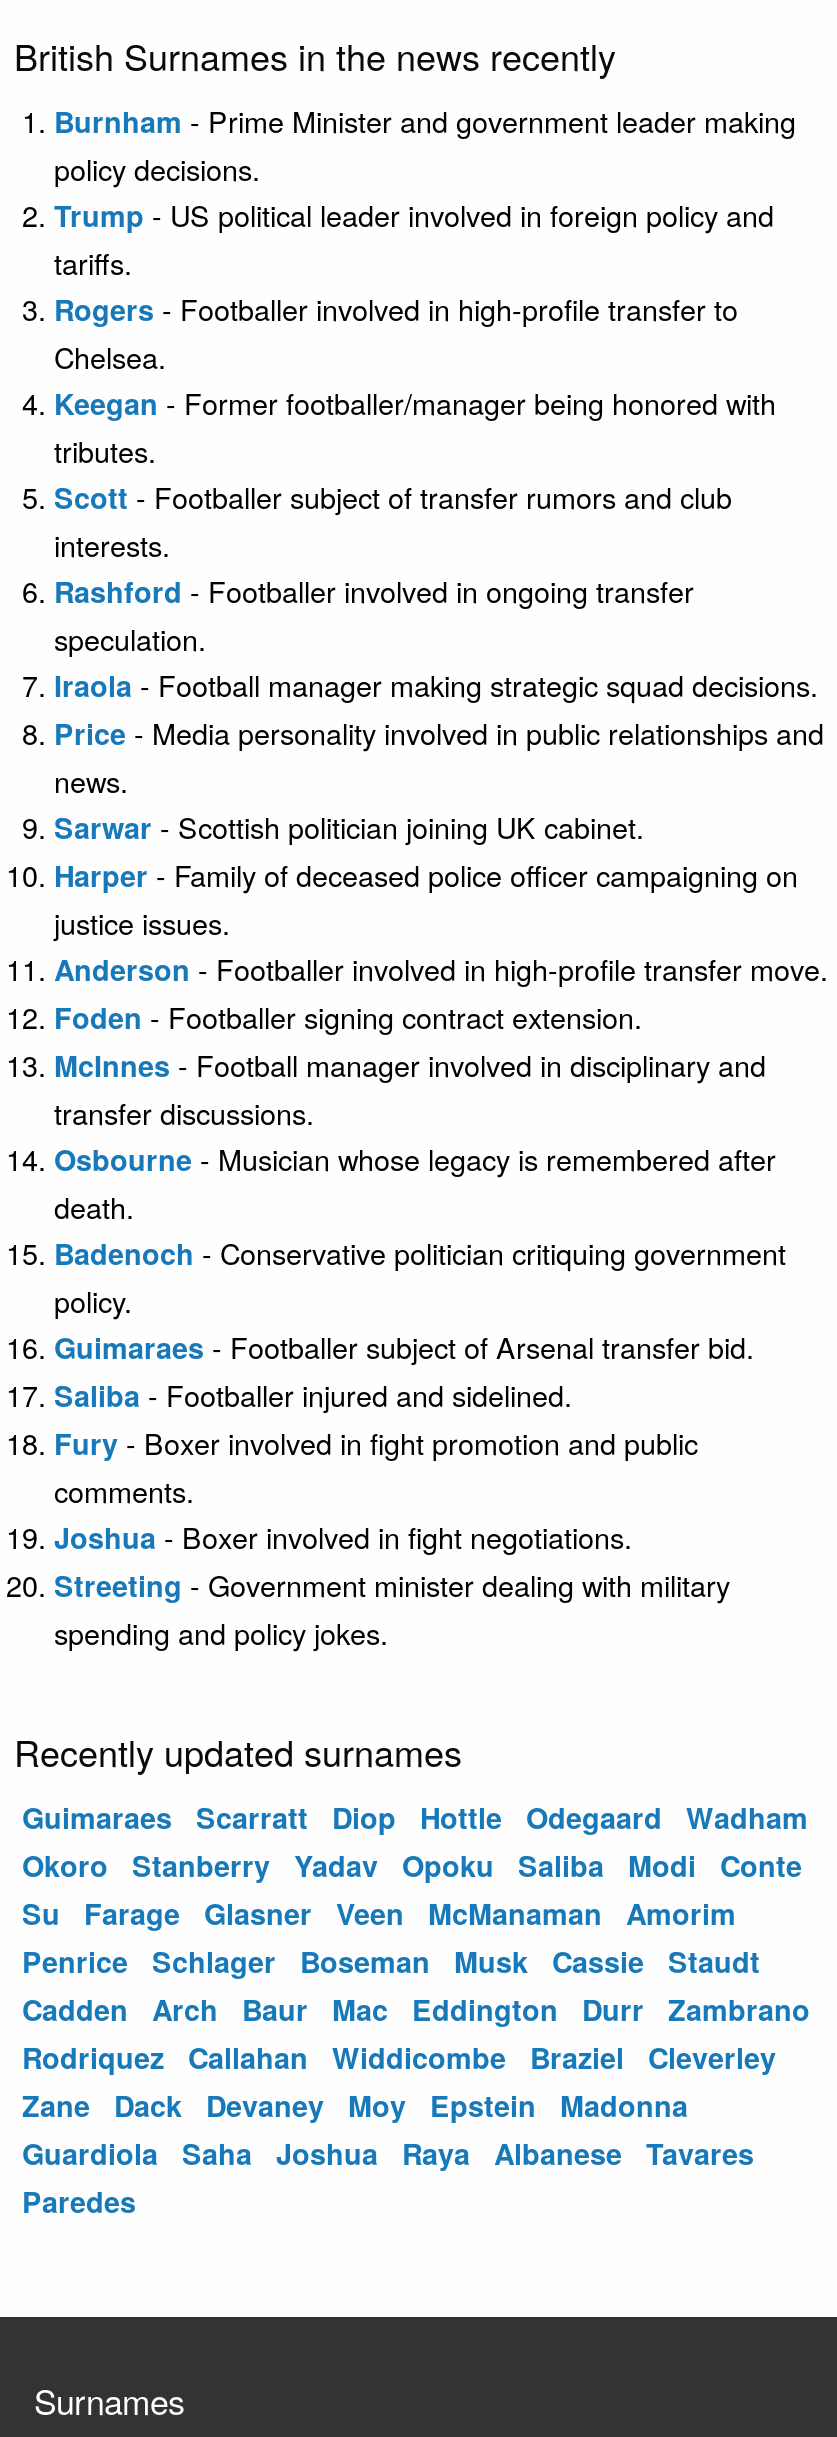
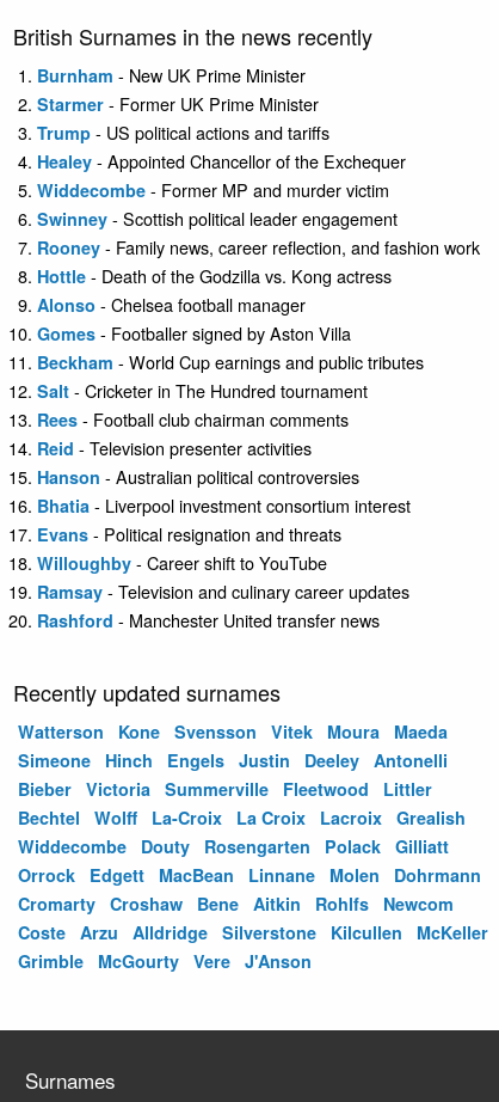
- Burnham - Prime Minister and government leader making
- policy decisions.
- Trump - US political leader involved in foreign policy and
- tariffs.
- Rogers - Footballer involved in high-profile transfer to
- Chelsea.
- Keegan - Former footballer/manager being honored with
- tributes.
- Scott - Footballer subject of transfer rumors and club
- interests.
- Rashford - Footballer involved in ongoing transfer
- speculation.
- Iraola - Football manager making strategic squad decisions.
- Price - Media personality involved in public relationships and
- news.
- Sarwar - Scottish politician joining UK cabinet.
- Harper - Family of deceased police officer campaigning on
- justice issues.
- Anderson - Footballer involved in high-profile transfer move.
- Foden - Footballer signing contract extension.
- McInnes - Football manager involved in disciplinary and
- transfer discussions.
- Osbourne - Musician whose legacy is remembered after
- death.
- Badenoch - Conservative politician critiquing government
- policy.
- Guimaraes - Footballer subject of Arsenal transfer bid.
- Saliba - Footballer injured and sidelined.
- Fury - Boxer involved in fight promotion and public
- comments.
- Joshua - Boxer involved in fight negotiations.
- Streeting - Government minister dealing with military
- spending and policy jokes.
+ Burnham - New UK Prime Minister
+ Starmer - Former UK Prime Minister
+ Trump - US political actions and tariffs
+ Healey - Appointed Chancellor of the Exchequer
+ Widdecombe - Former MP and murder victim
+ Swinney - Scottish political leader engagement
+ Rooney - Family news, career reflection, and fashion work
+ Hottle - Death of the Godzilla vs. Kong actress
+ Alonso - Chelsea football manager
+ Gomes - Footballer signed by Aston Villa
+ Beckham - World Cup earnings and public tributes
+ Salt - Cricketer in The Hundred tournament
+ Rees - Football club chairman comments
+ Reid - Television presenter activities
+ Hanson - Australian political controversies
+ Bhatia - Liverpool investment consortium interest
+ Evans - Political resignation and threats
+ Willoughby - Career shift to YouTube
+ Ramsay - Television and culinary career updates
+ Rashford - Manchester United transfer news

- Guimaraes Scarratt Diop Hottle Odegaard Wadham
- Okoro Stanberry Yadav Opoku Saliba Modi Conte
- Su Farage Glasner Veen McManaman Amorim
- Penrice Schlager Boseman Musk Cassie Staudt
- Cadden Arch Baur Mac Eddington Durr Zambrano
- Rodriquez Callahan Widdicombe Braziel Cleverley
- Zane Dack Devaney Moy Epstein Madonna
- Guardiola Saha Joshua Raya Albanese Tavares
- Paredes
+ Watterson Kone Svensson Vitek Moura Maeda
+ Simeone Hinch Engels Justin Deeley Antonelli
+ Bieber Victoria Summerville Fleetwood Littler
+ Bechtel Wolff La-Croix La Croix Lacroix Grealish
+ Widdecombe Douty Rosengarten Polack Gilliatt
+ Orrock Edgett MacBean Linnane Molen Dohrmann
+ Cromarty Croshaw Bene Aitkin Rohlfs Newcom
+ Coste Arzu Alldridge Silverstone Kilcullen McKeller
+ Grimble McGourty Vere J'Anson
